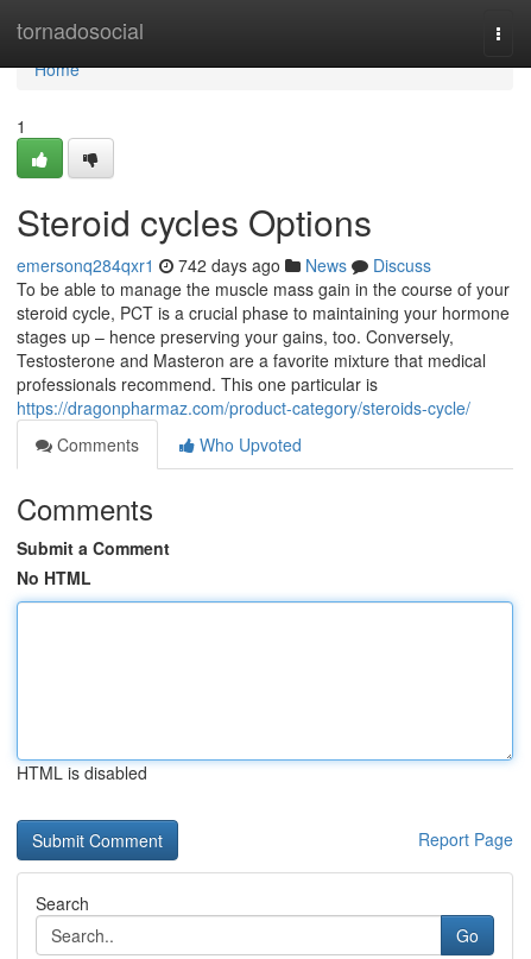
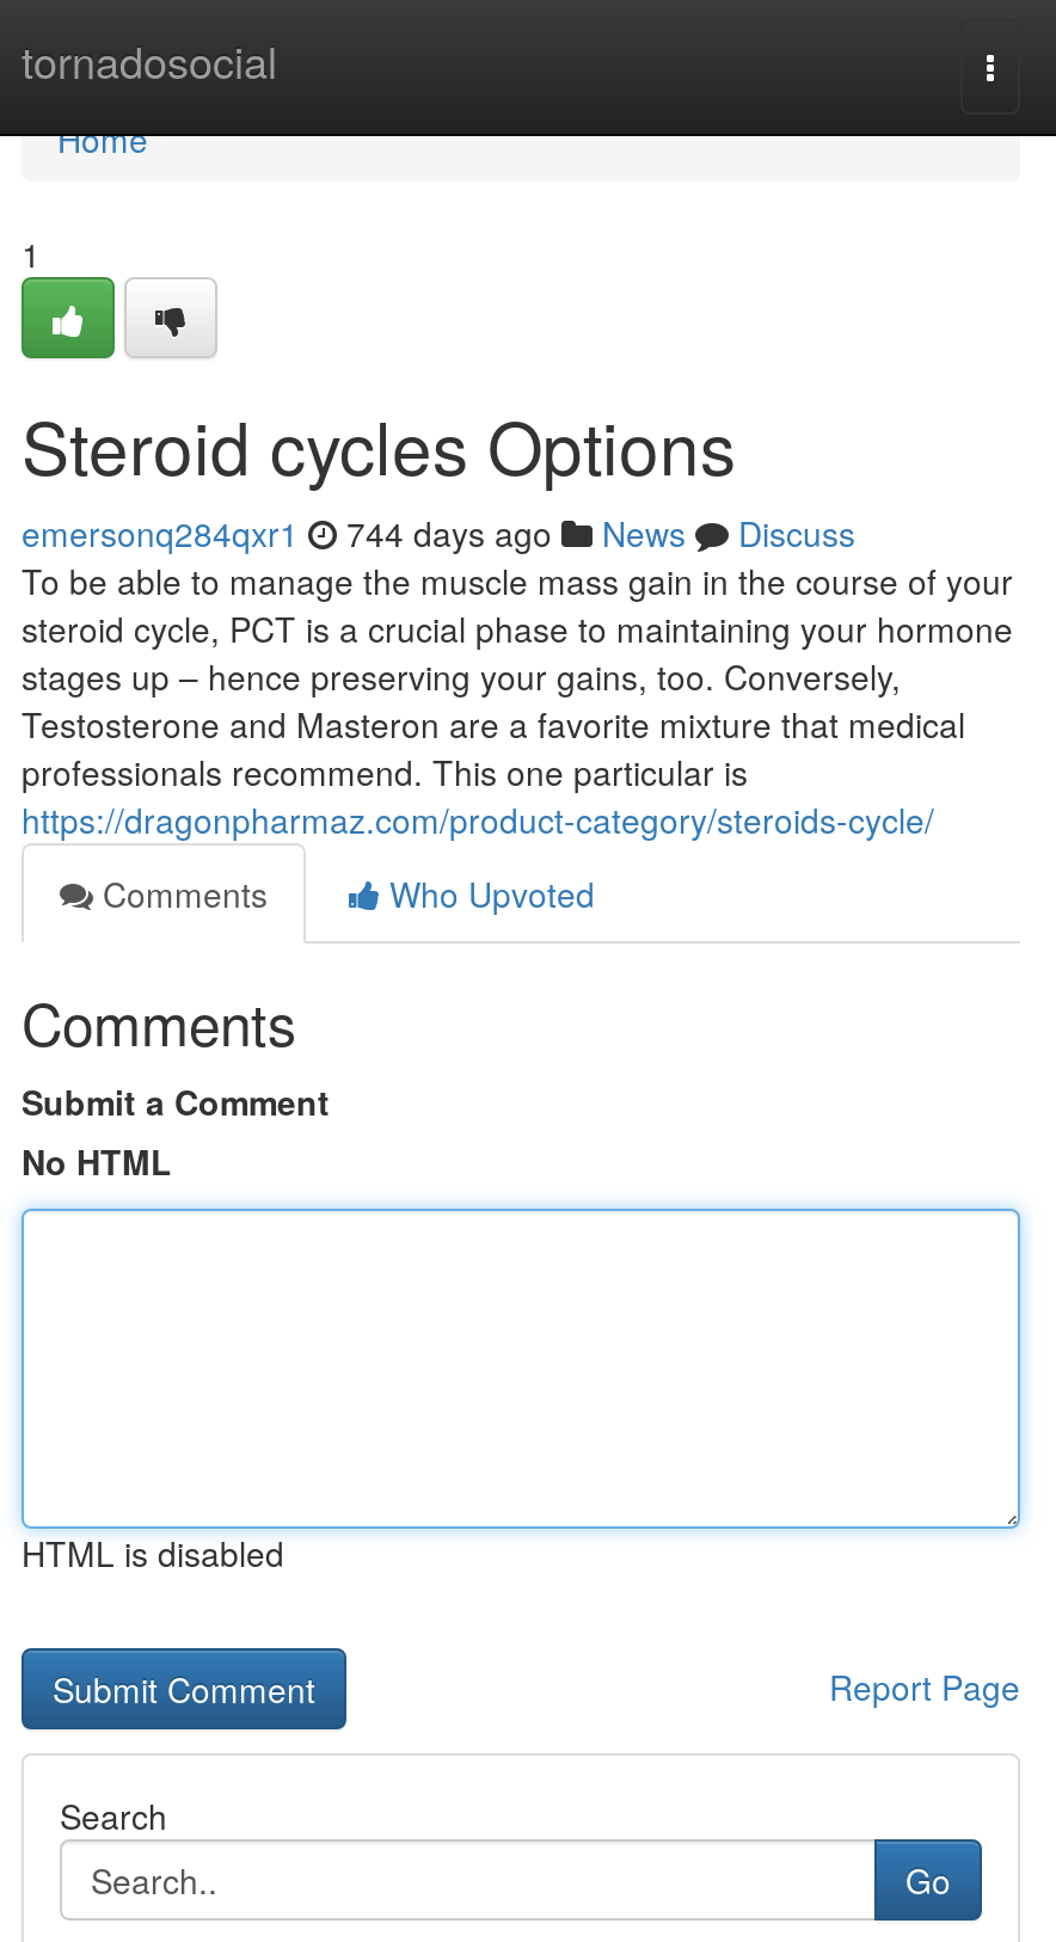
- emersonq284qxr1 742 days ago News Discuss
+ emersonq284qxr1 744 days ago News Discuss
